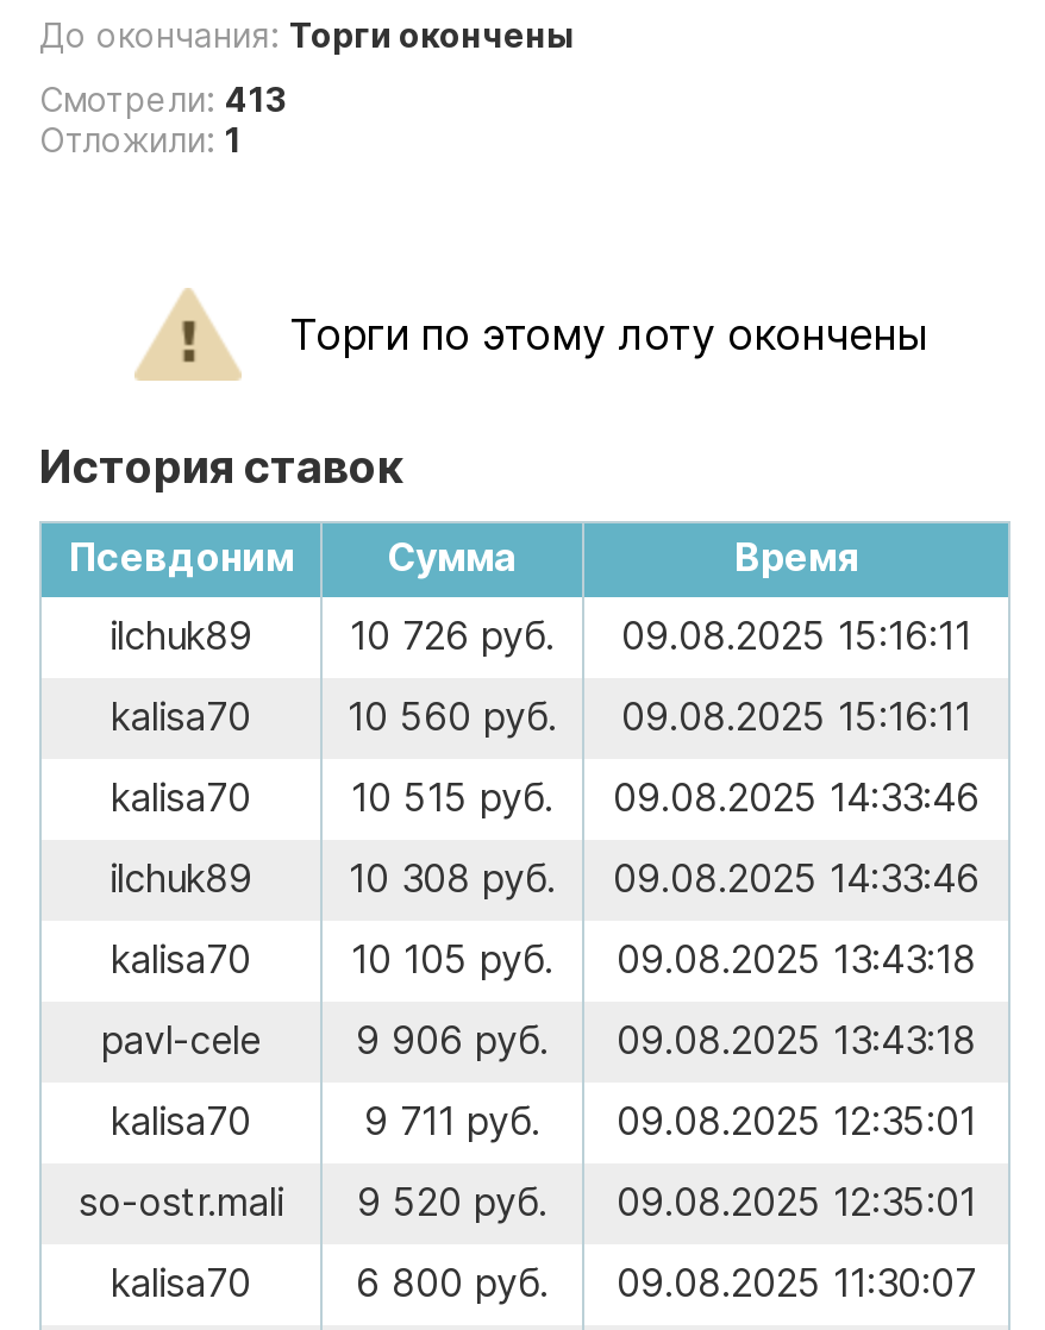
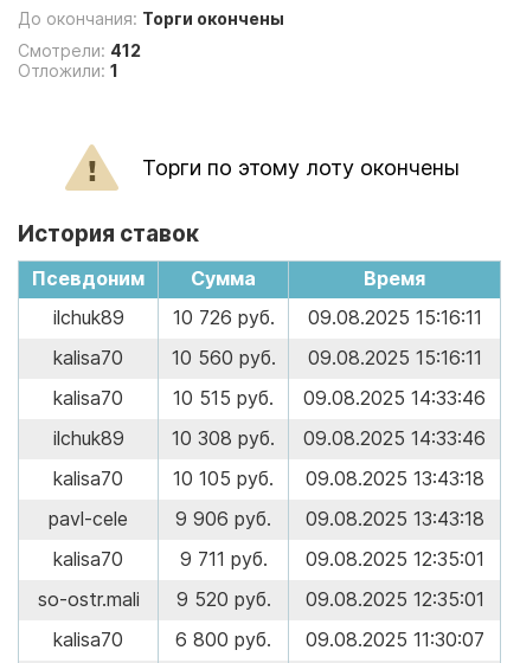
- Смотрели: 413
+ Смотрели: 412
